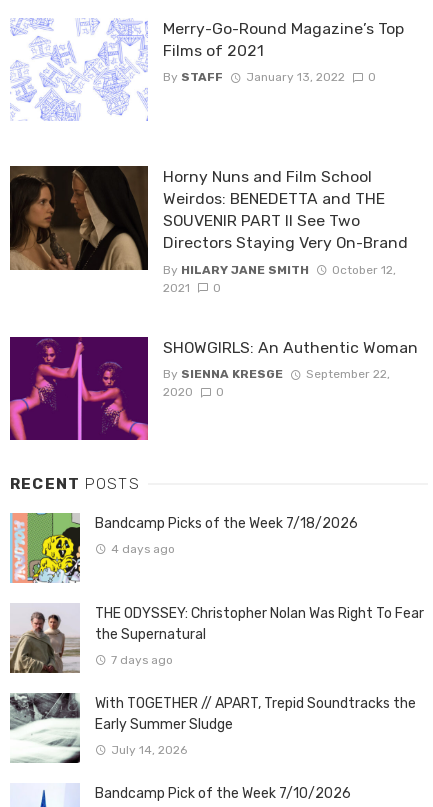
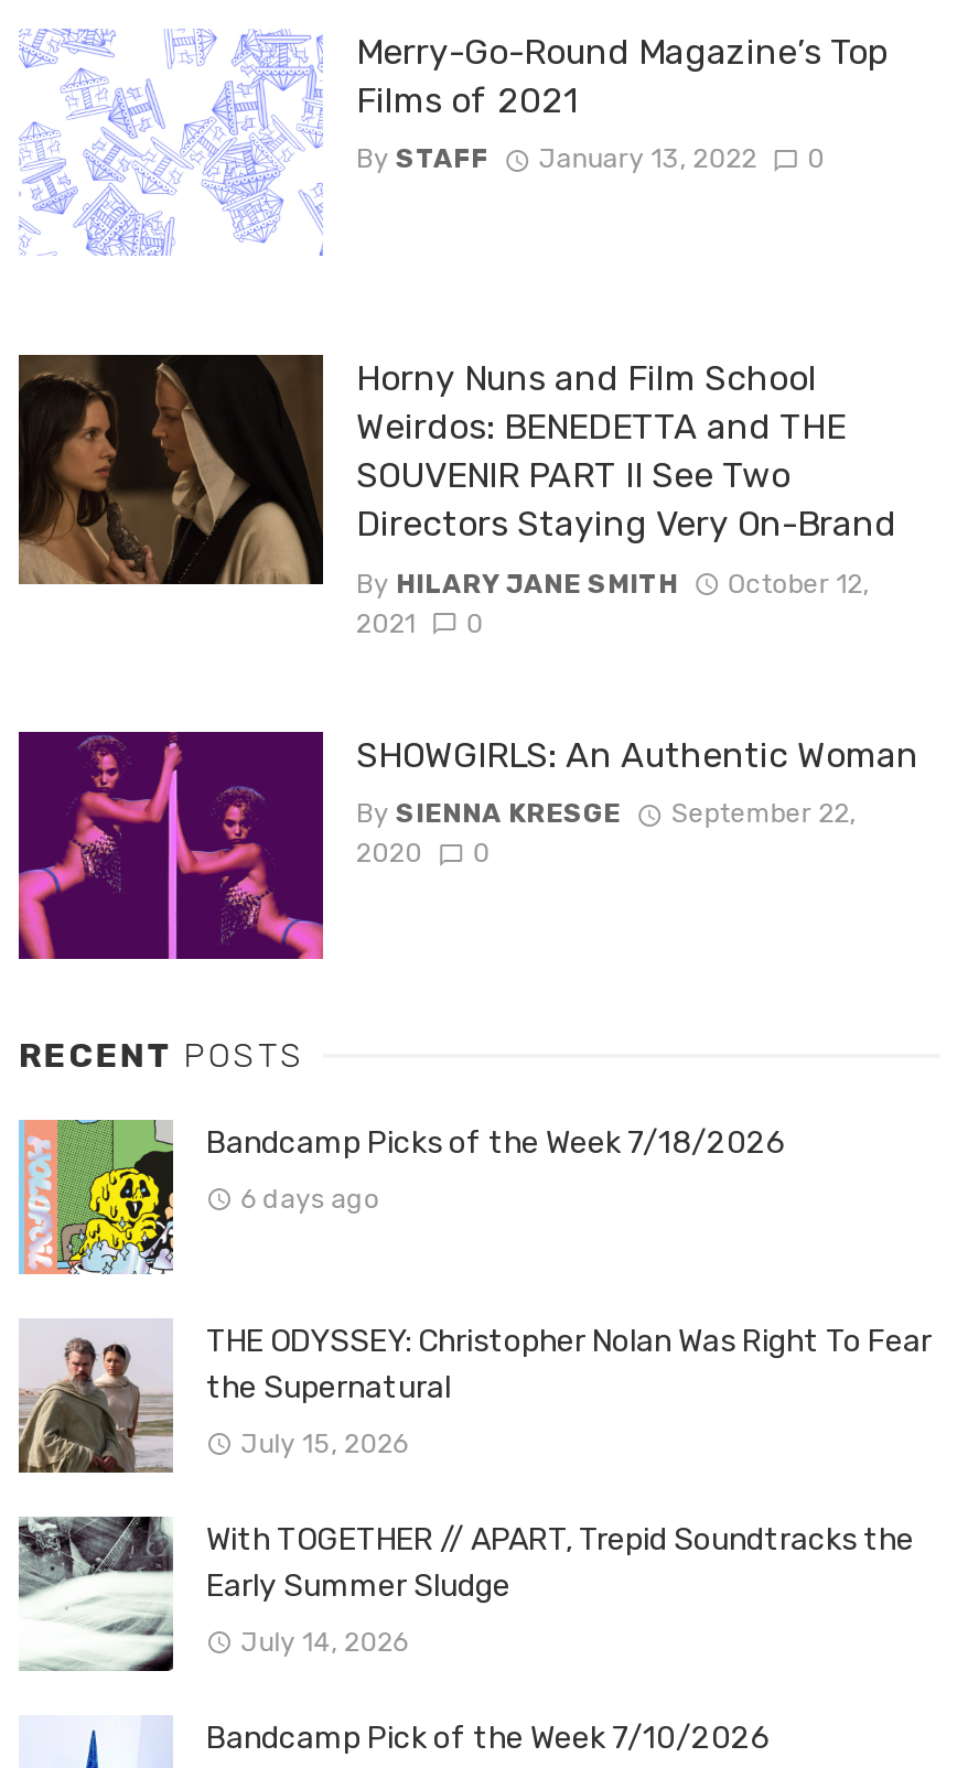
- 4 days ago
+ 6 days ago

- 7 days ago
+ July 15, 2026
